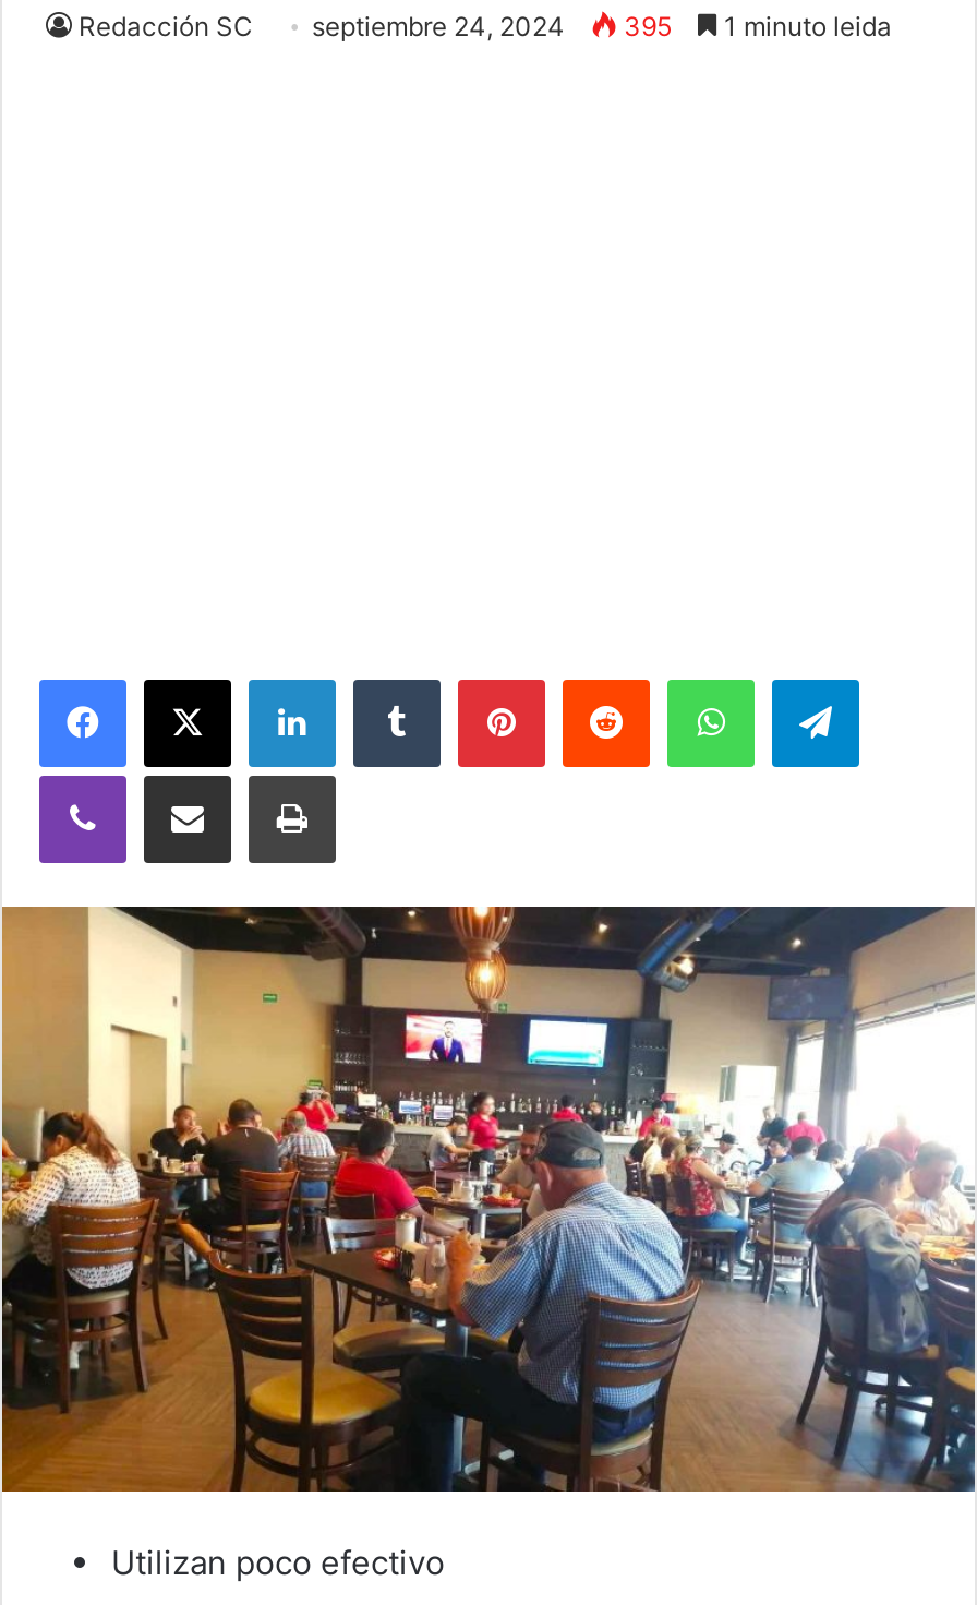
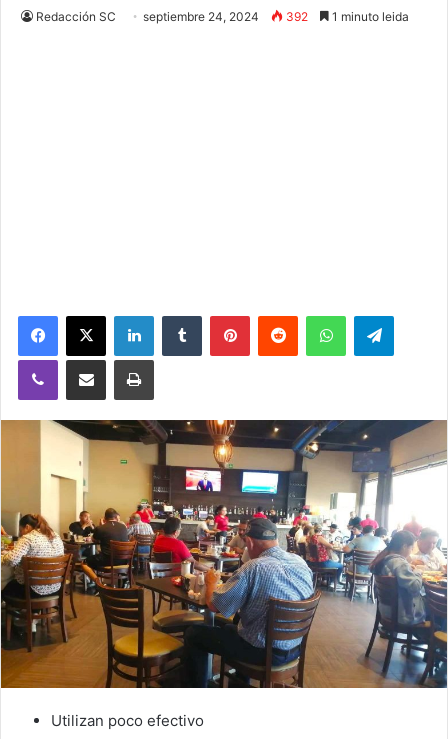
- Redacción SC septiembre 24, 2024 395 1 minuto leida
+ Redacción SC septiembre 24, 2024 392 1 minuto leida
